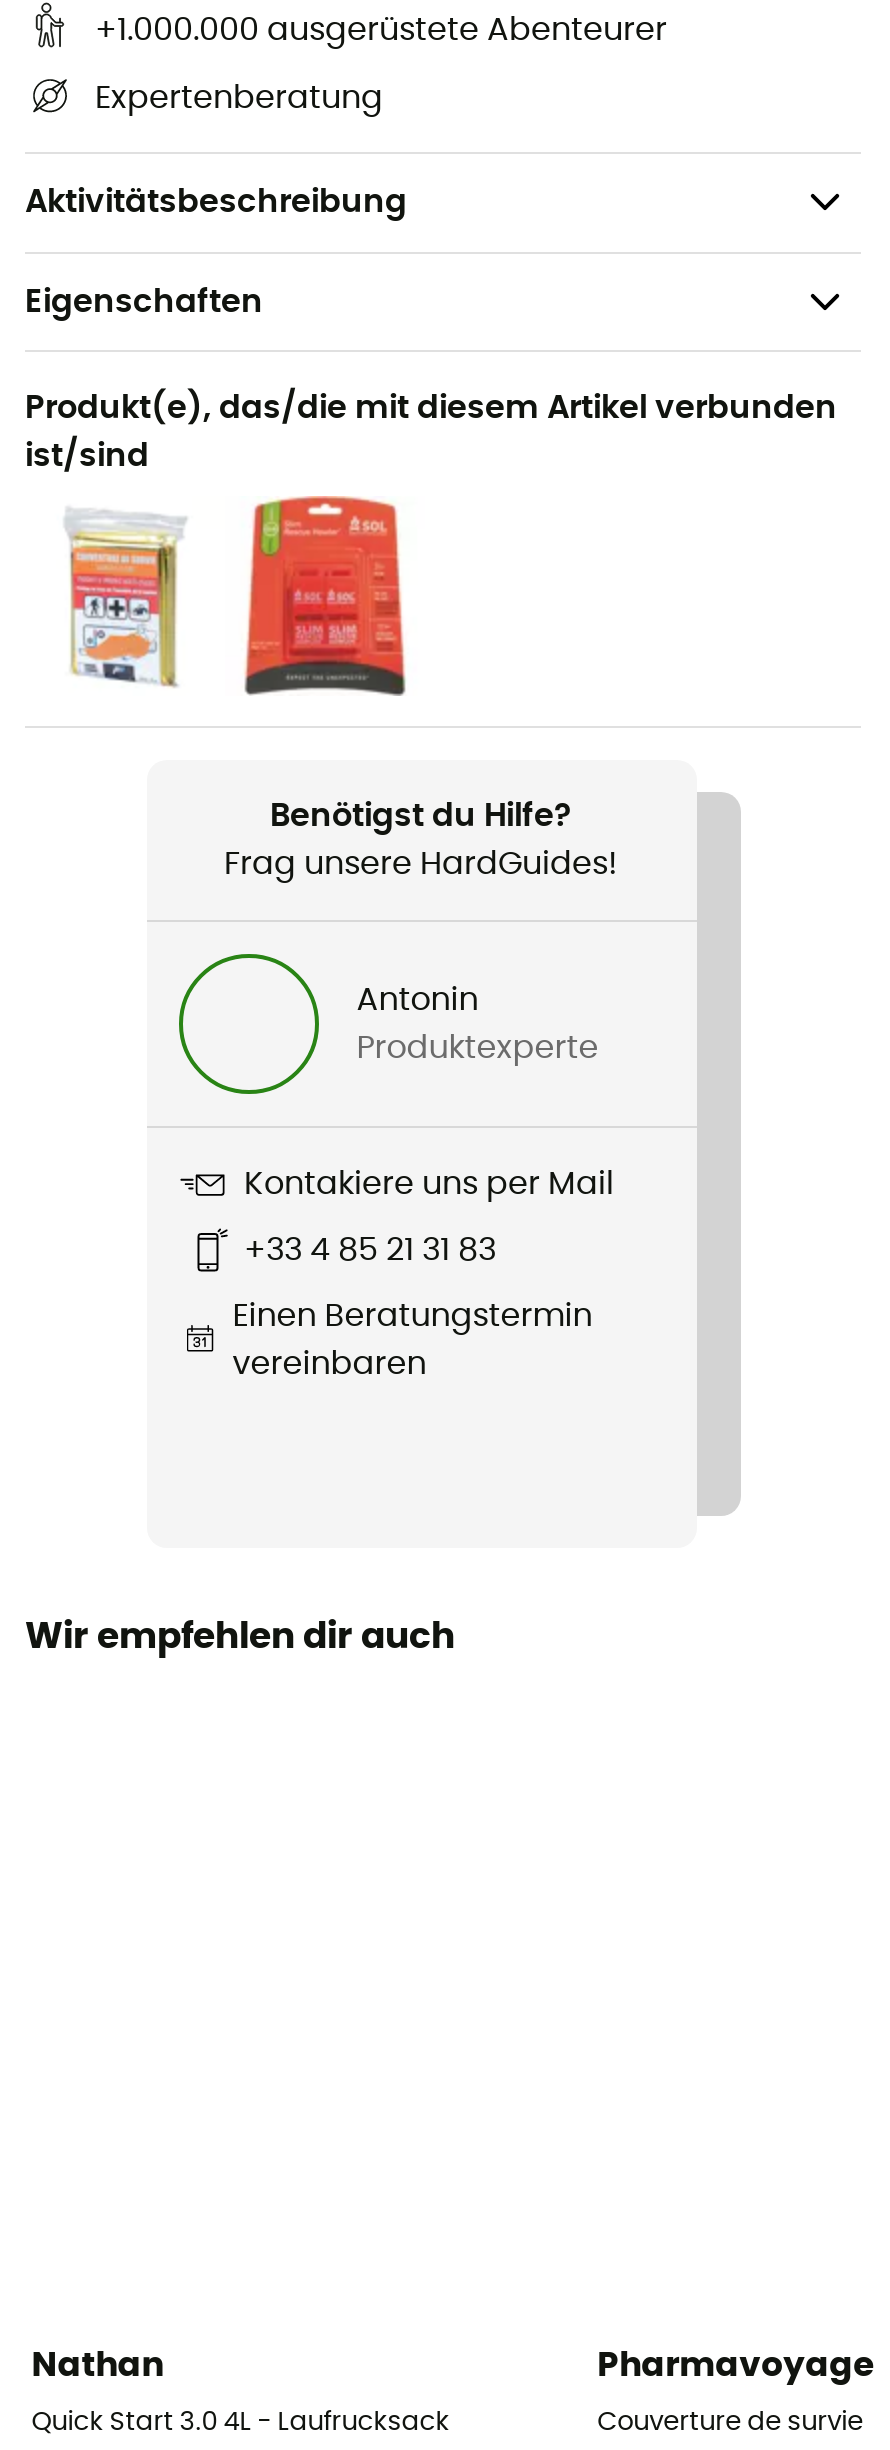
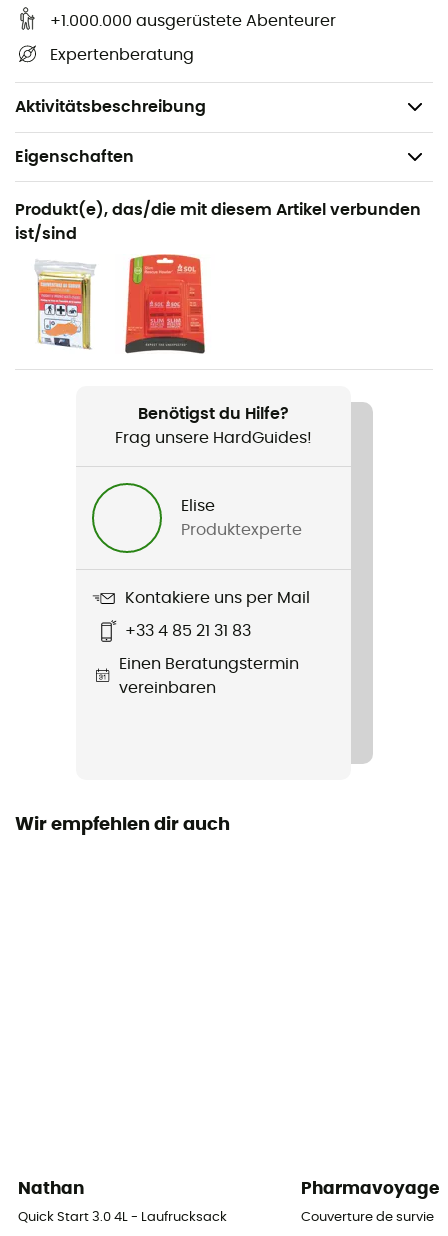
- Antonin
+ Elise
